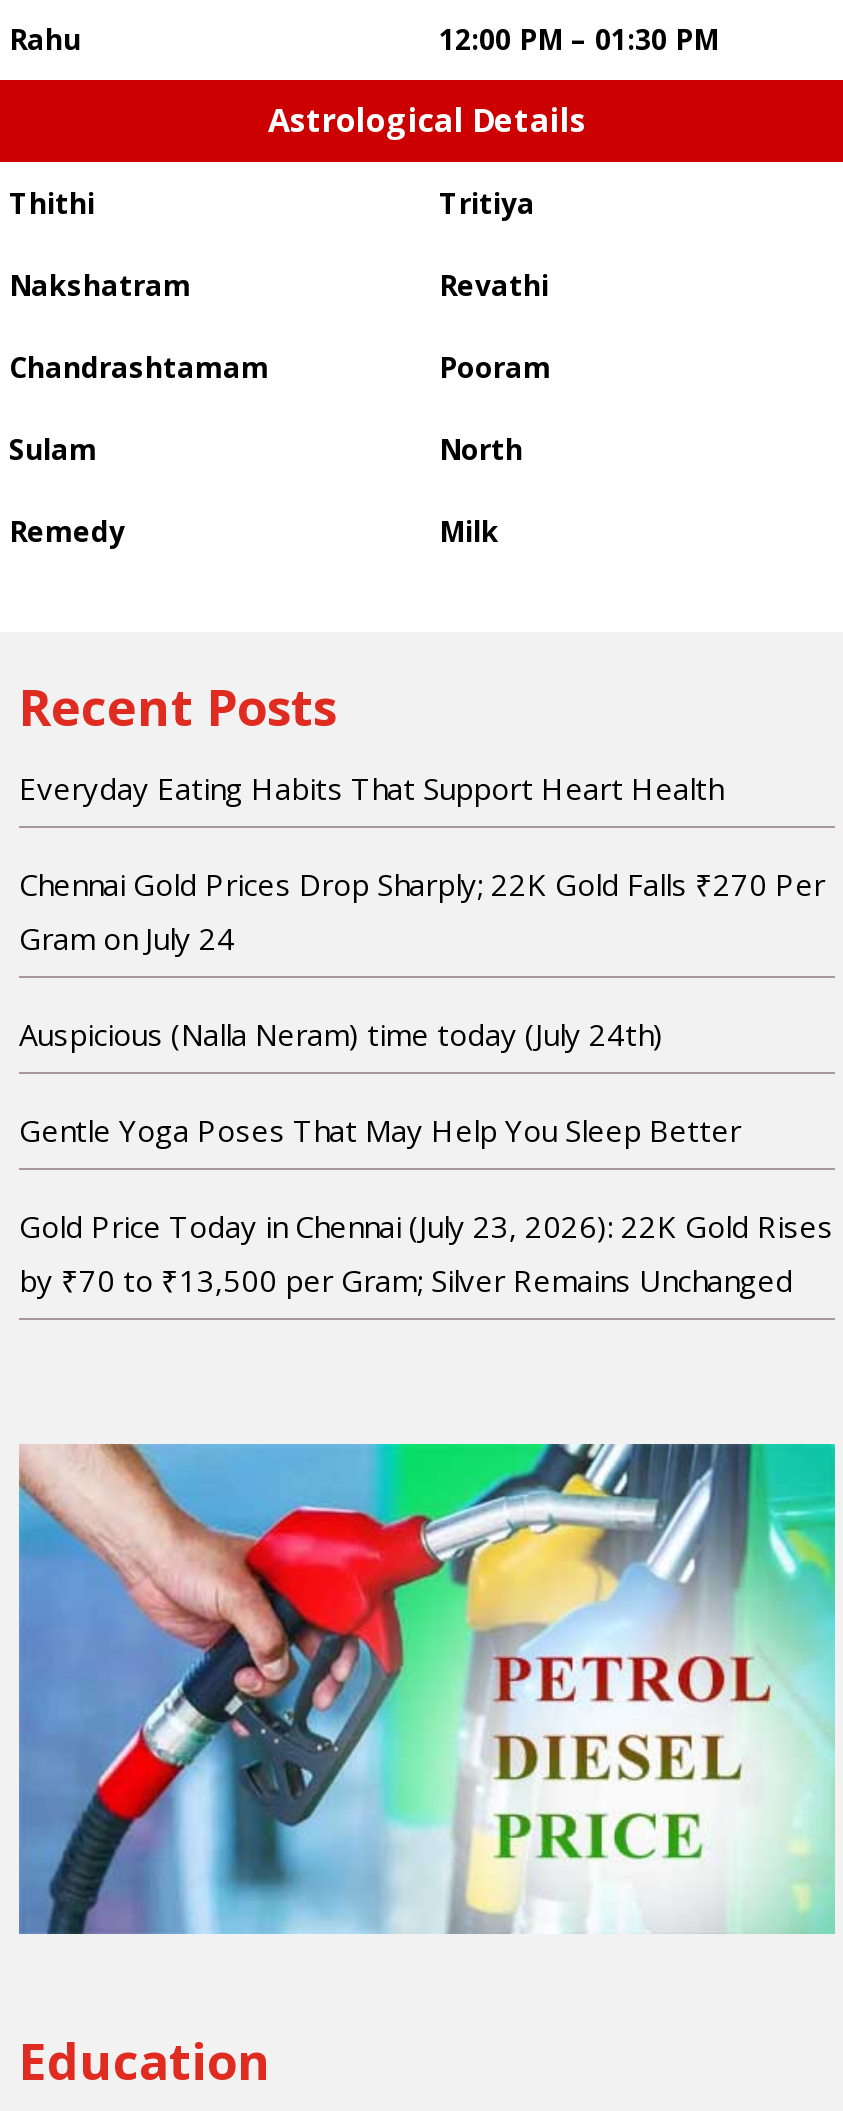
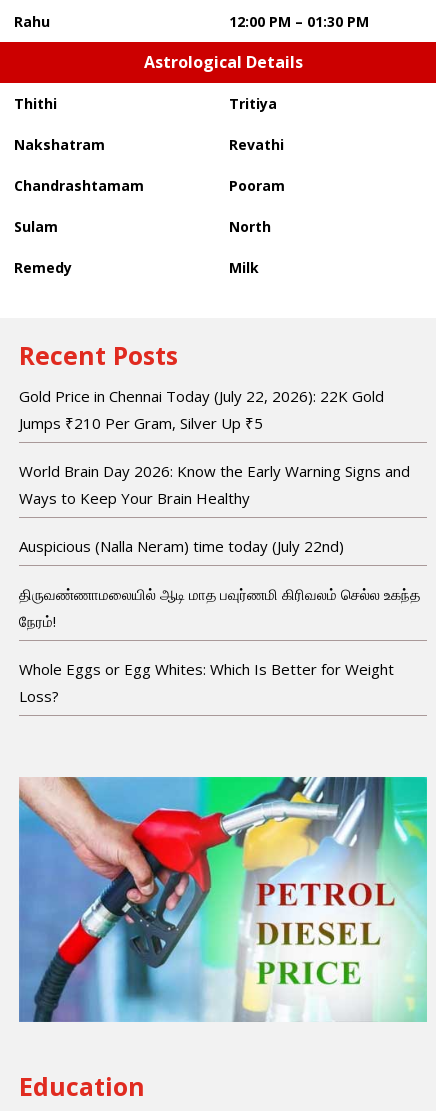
- Everyday Eating Habits That Support Heart Health
+ Gold Price in Chennai Today (July 22, 2026): 22K Gold
+ Jumps ₹210 Per Gram, Silver Up ₹5

- Chennai Gold Prices Drop Sharply; 22K Gold Falls ₹270 Per
- Gram on July 24
+ World Brain Day 2026: Know the Early Warning Signs and
+ Ways to Keep Your Brain Healthy

- Auspicious (Nalla Neram) time today (July 24th)
+ Auspicious (Nalla Neram) time today (July 22nd)

- Gentle Yoga Poses That May Help You Sleep Better
+ திருவண்ணாமலையில் ஆடி மாத பவுர்ணமி கிரிவலம் செல்ல உகந்த
+ நேரம்!

- Gold Price Today in Chennai (July 23, 2026): 22K Gold Rises
- by ₹70 to ₹13,500 per Gram; Silver Remains Unchanged
+ Whole Eggs or Egg Whites: Which Is Better for Weight
+ Loss?
